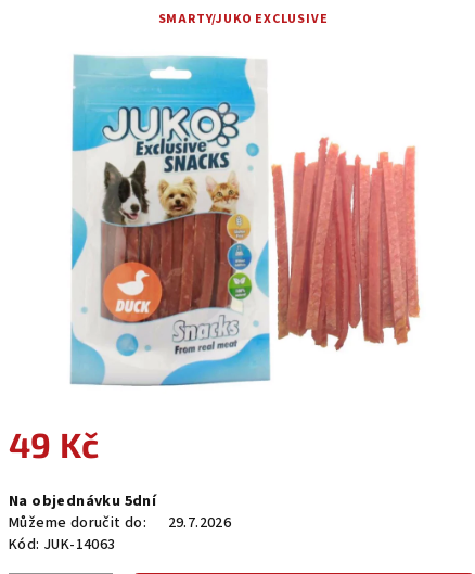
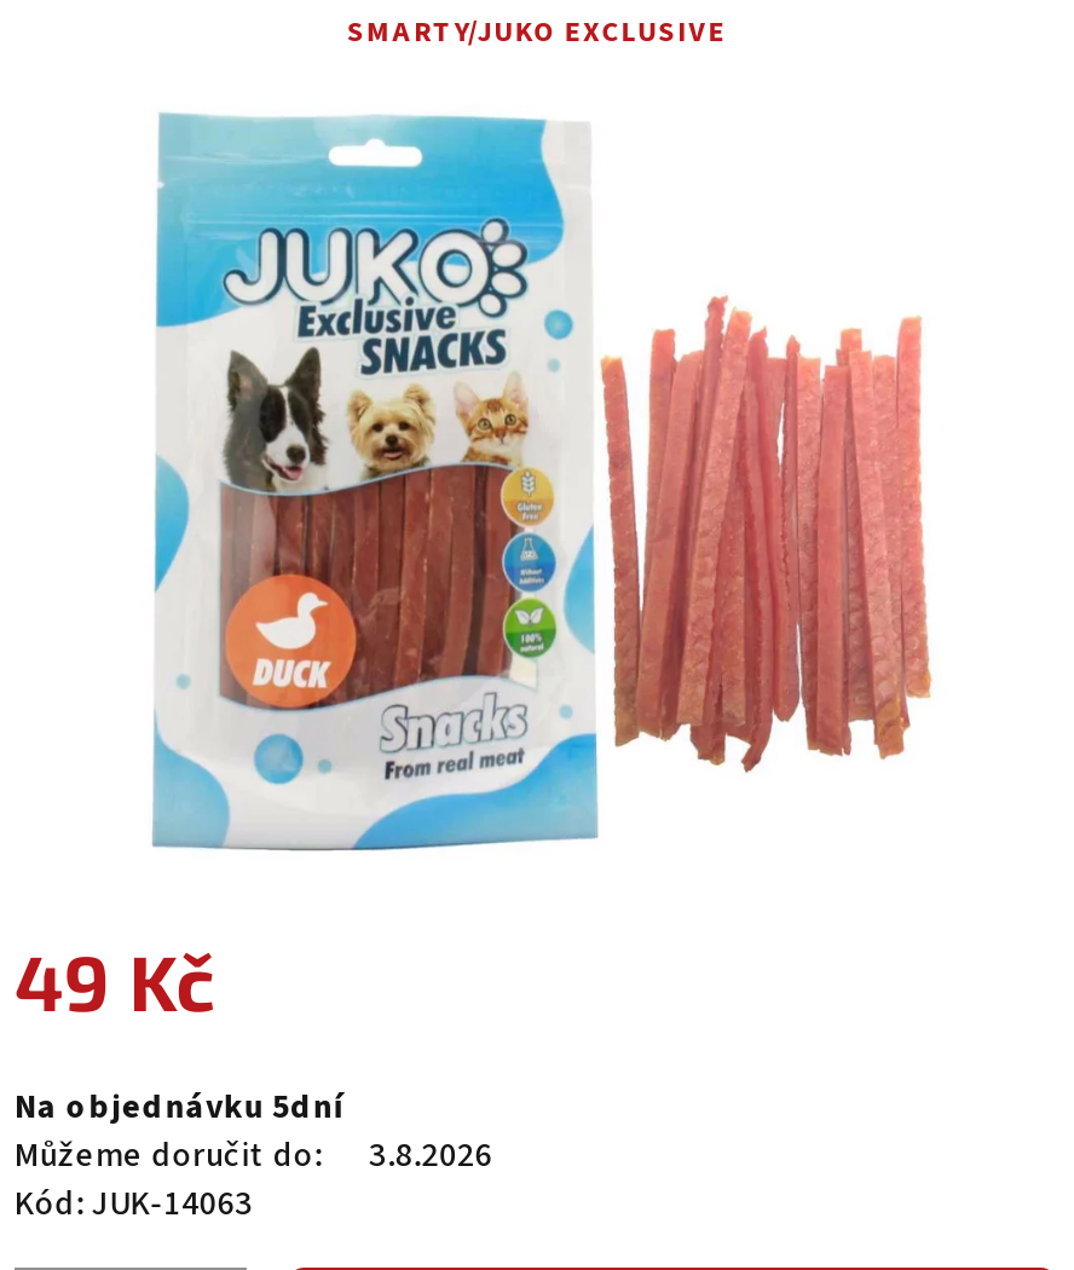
- Můžeme doručit do: 29.7.2026
+ Můžeme doručit do: 3.8.2026
